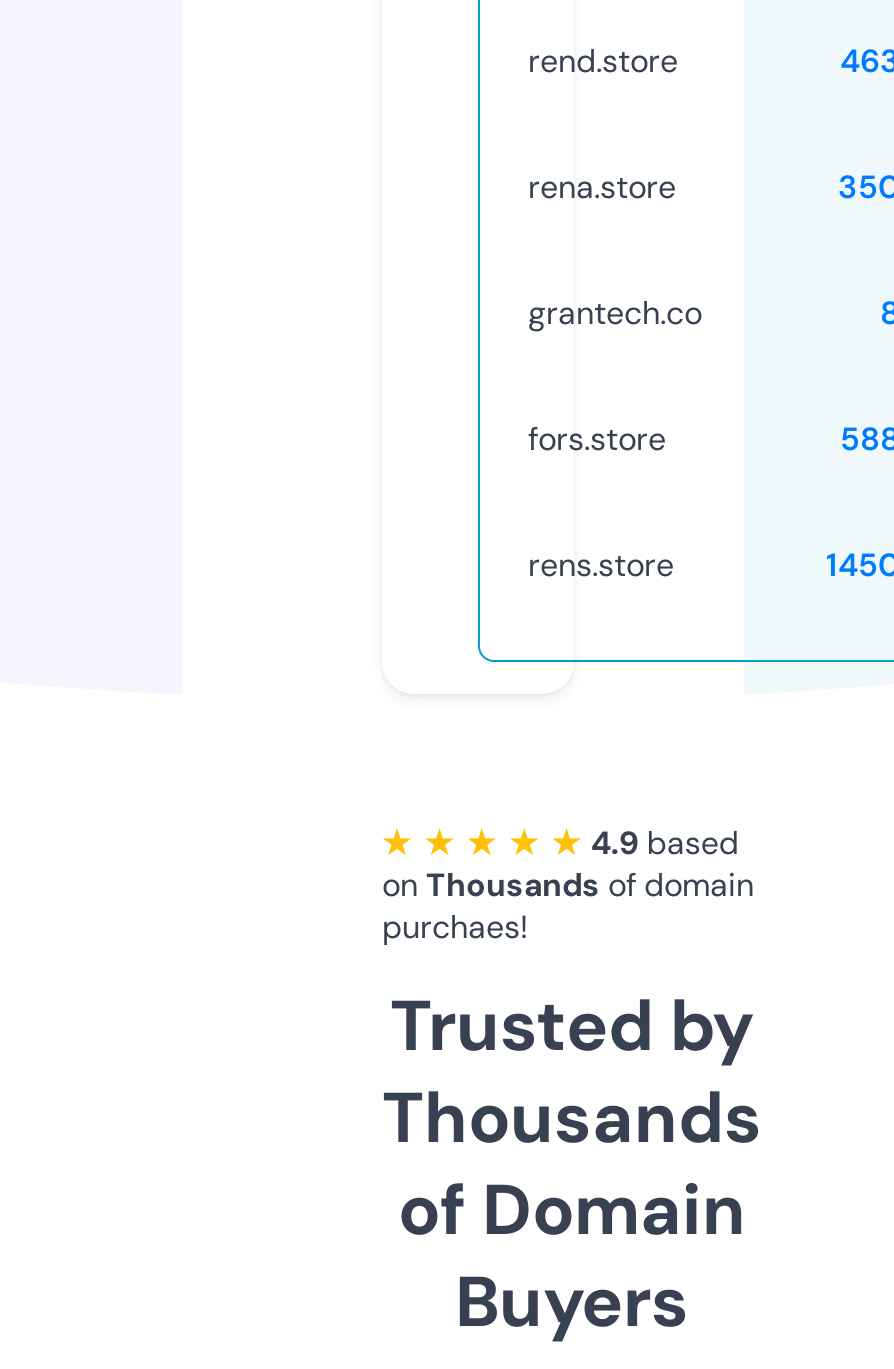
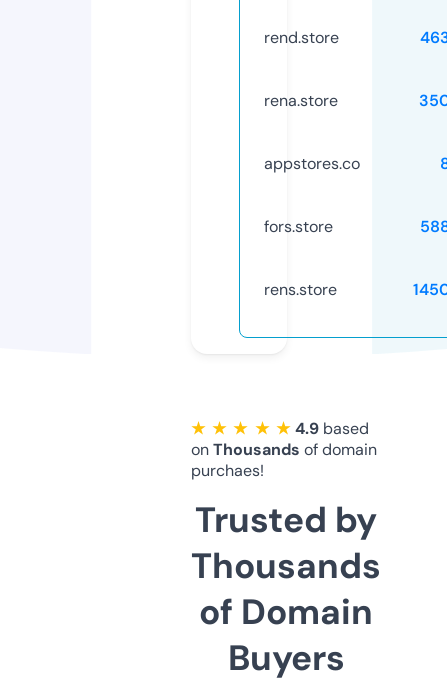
- grantech.co
+ appstores.co
